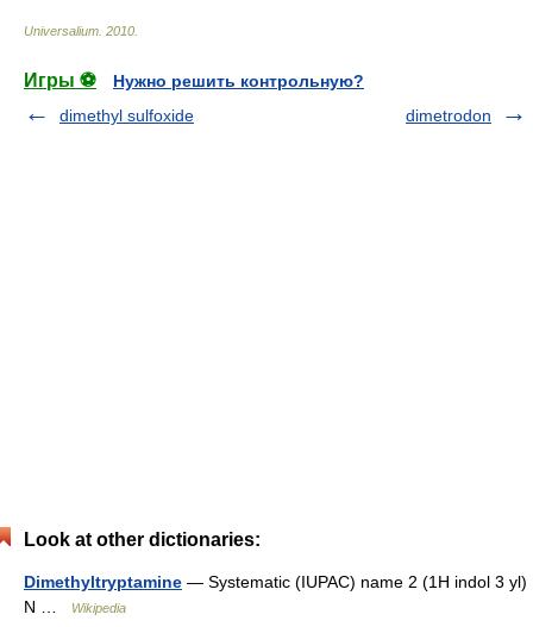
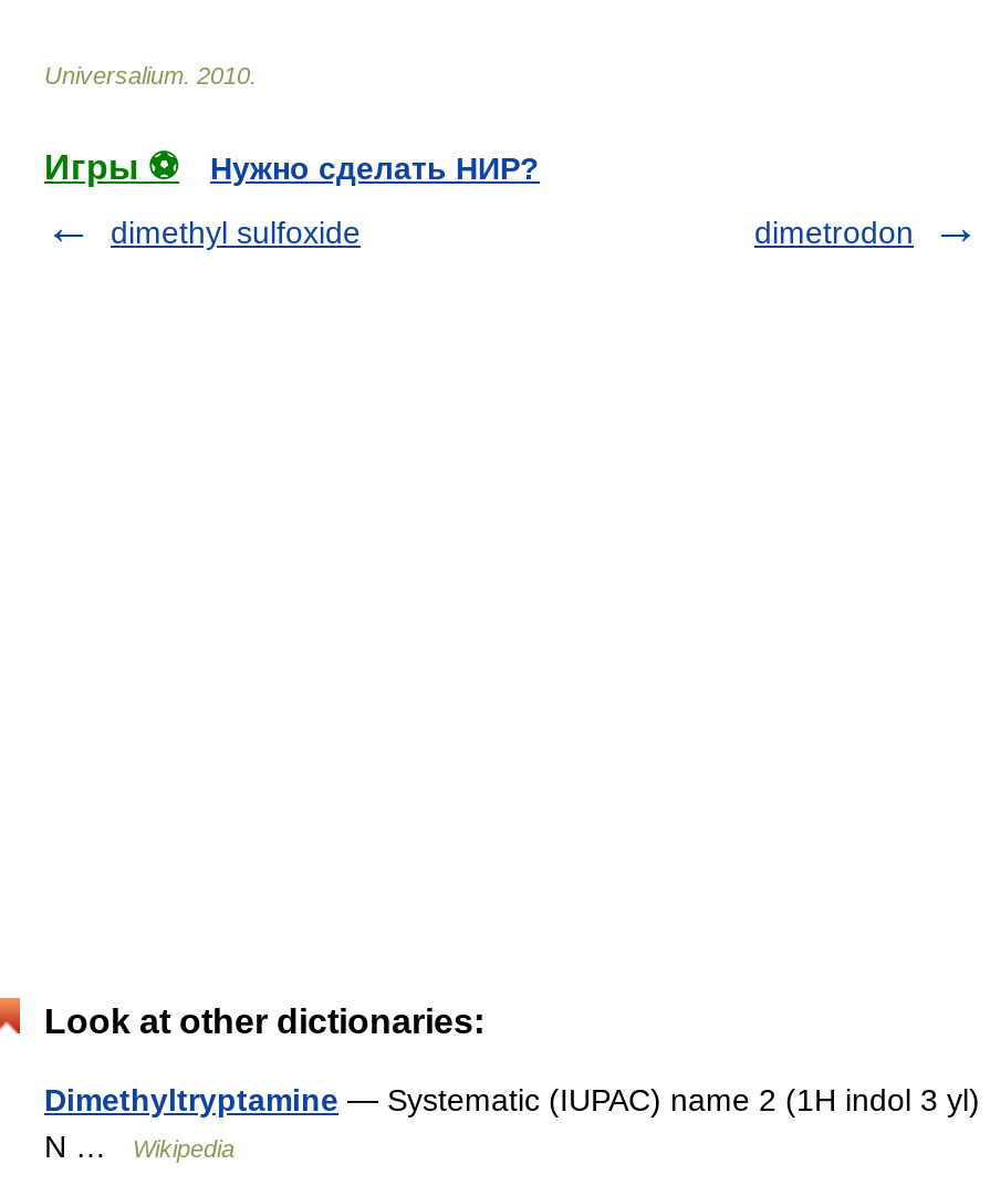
- Нужно решить контрольную?
+ Нужно сделать НИР?
